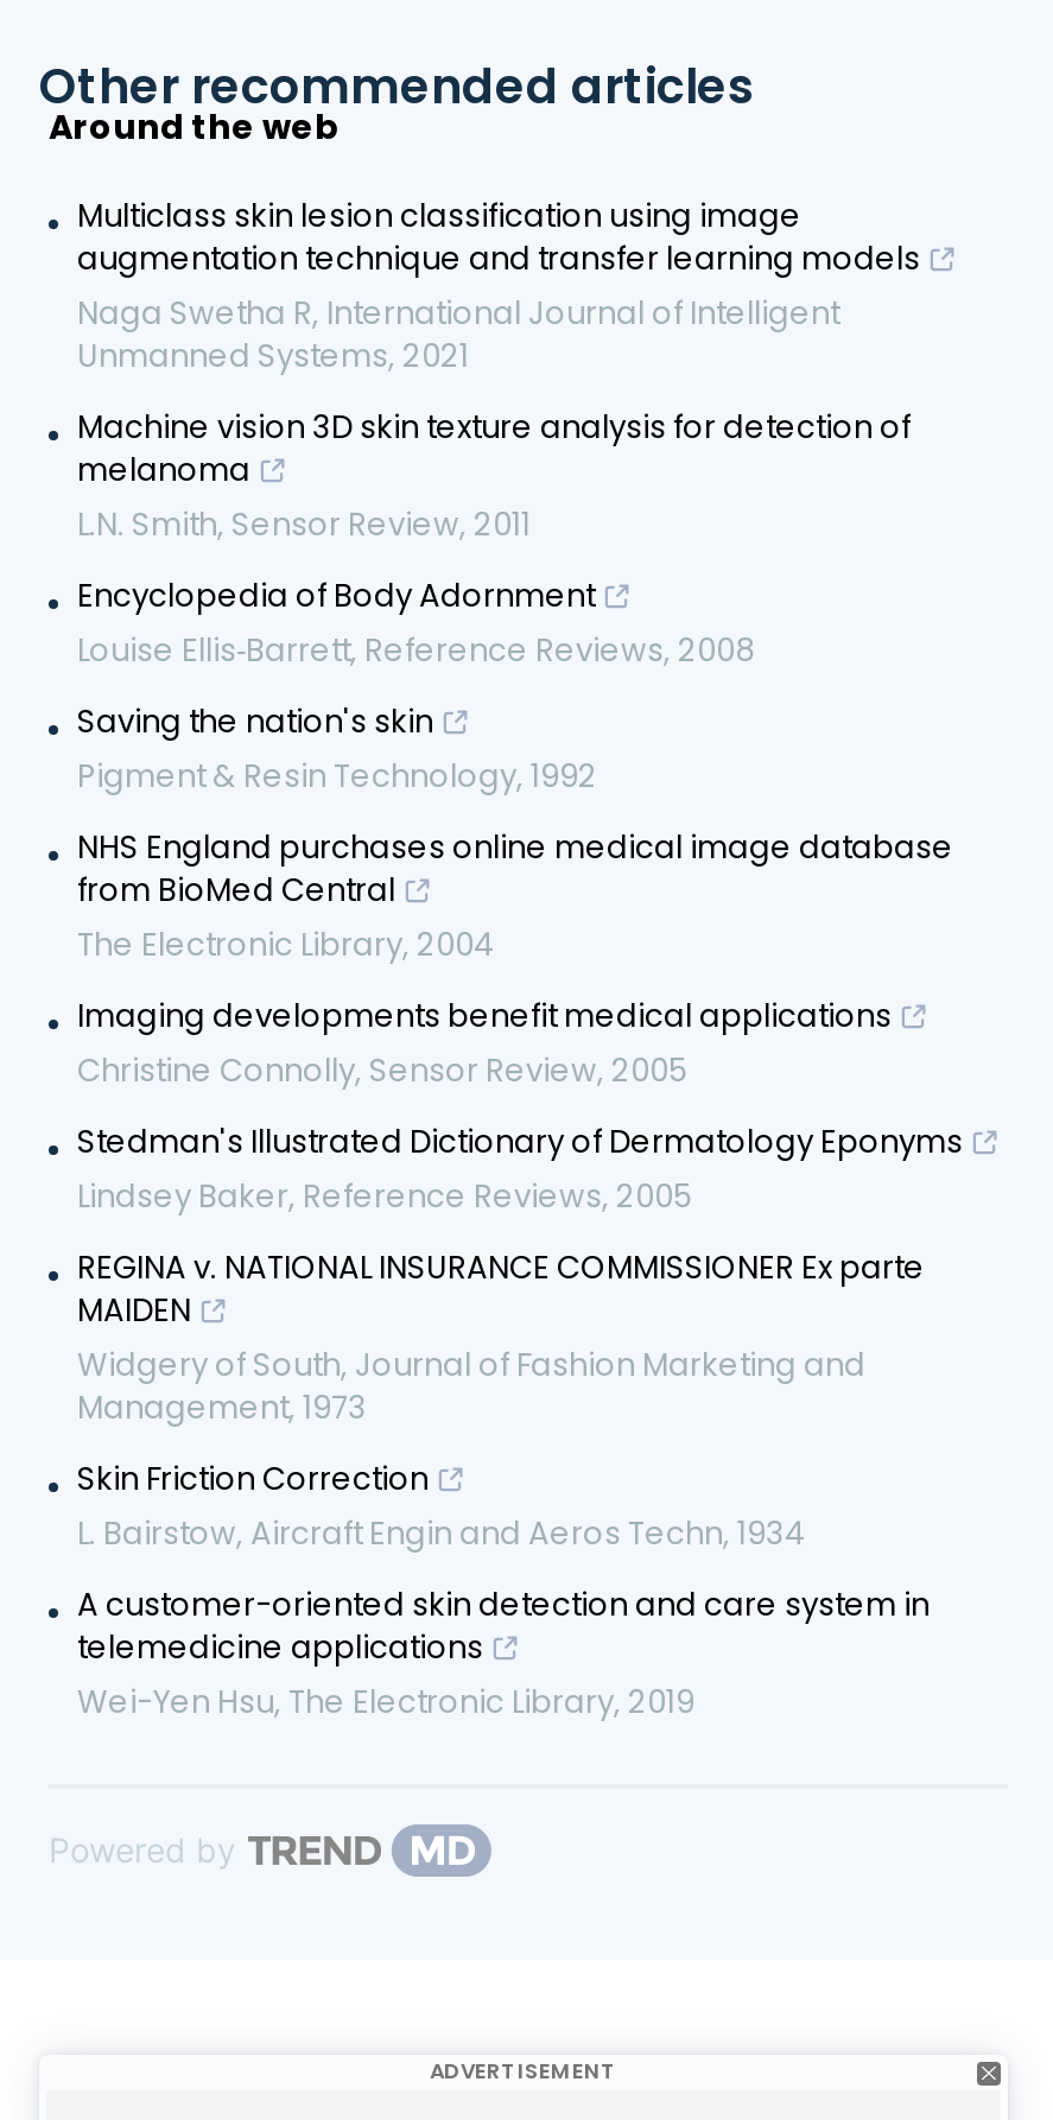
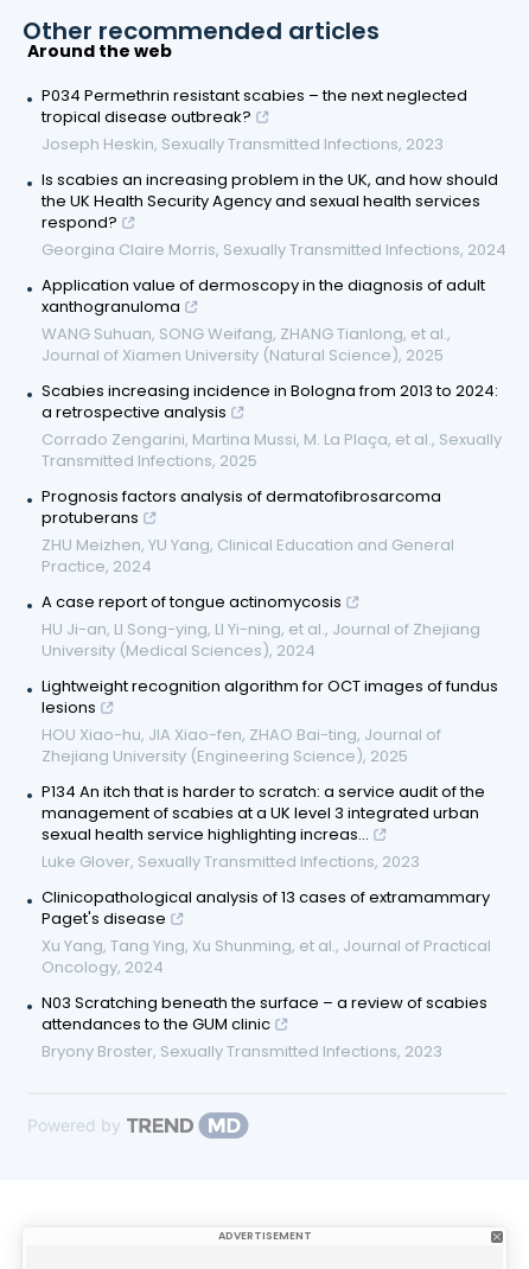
- Multiclass skin lesion classification using image
- augmentation technique and transfer learning models
- Naga Swetha R, International Journal of Intelligent
- Unmanned Systems, 2021
+ P034 Permethrin resistant scabies – the next neglected
+ tropical disease outbreak?
+ Joseph Heskin, Sexually Transmitted Infections, 2023

- Machine vision 3D skin texture analysis for detection of
- melanoma
- L.N. Smith, Sensor Review, 2011
+ Is scabies an increasing problem in the UK, and how should
+ the UK Health Security Agency and sexual health services
+ respond?
+ Georgina Claire Morris, Sexually Transmitted Infections, 2024

- Encyclopedia of Body Adornment
- Louise Ellis‐Barrett, Reference Reviews, 2008
+ Application value of dermoscopy in the diagnosis of adult
+ xanthogranuloma
+ WANG Suhuan, SONG Weifang, ZHANG Tianlong, et al.,
+ Journal of Xiamen University (Natural Science), 2025

- Saving the nation's skin
- Pigment & Resin Technology, 1992
+ Scabies increasing incidence in Bologna from 2013 to 2024:
+ a retrospective analysis
+ Corrado Zengarini, Martina Mussi, M. La Plaça, et al., Sexually
+ Transmitted Infections, 2025

- NHS England purchases online medical image database
- from BioMed Central
- The Electronic Library, 2004
+ Prognosis factors analysis of dermatofibrosarcoma
+ protuberans
+ ZHU Meizhen, YU Yang, Clinical Education and General
+ Practice, 2024

- Imaging developments benefit medical applications
- Christine Connolly, Sensor Review, 2005
+ A case report of tongue actinomycosis
+ HU Ji-an, LI Song-ying, LI Yi-ning, et al., Journal of Zhejiang
+ University (Medical Sciences), 2024

- Stedman's Illustrated Dictionary of Dermatology Eponyms
- Lindsey Baker, Reference Reviews, 2005
+ Lightweight recognition algorithm for OCT images of fundus
+ lesions
+ HOU Xiao-hu, JIA Xiao-fen, ZHAO Bai-ting, Journal of
+ Zhejiang University (Engineering Science), 2025

- REGINA v. NATIONAL INSURANCE COMMISSIONER Ex parte
- MAIDEN
- Widgery of South, Journal of Fashion Marketing and
- Management, 1973
+ P134 An itch that is harder to scratch: a service audit of the
+ management of scabies at a UK level 3 integrated urban
+ sexual health service highlighting increas...
+ Luke Glover, Sexually Transmitted Infections, 2023

- Skin Friction Correction
- L. Bairstow, Aircraft Engin and Aeros Techn, 1934
+ Clinicopathological analysis of 13 cases of extramammary
+ Paget's disease
+ Xu Yang, Tang Ying, Xu Shunming, et al., Journal of Practical
+ Oncology, 2024

- A customer-oriented skin detection and care system in
- telemedicine applications
- Wei-Yen Hsu, The Electronic Library, 2019
+ N03 Scratching beneath the surface – a review of scabies
+ attendances to the GUM clinic
+ Bryony Broster, Sexually Transmitted Infections, 2023
